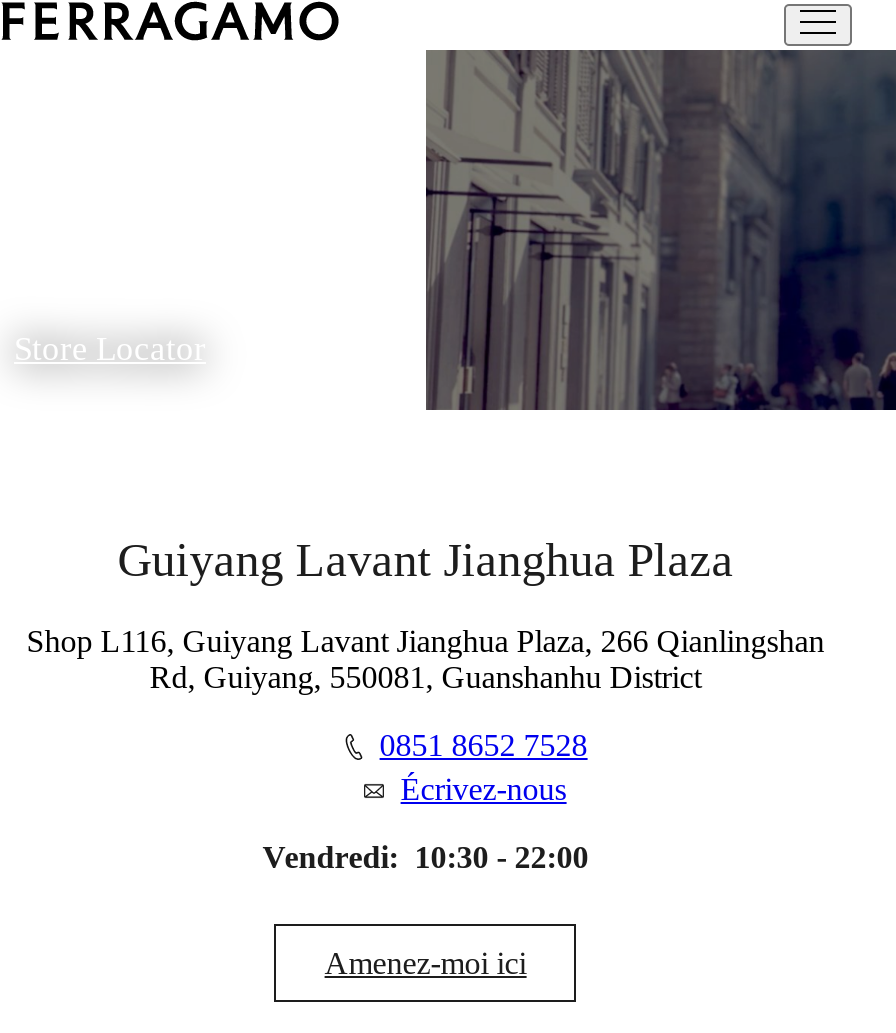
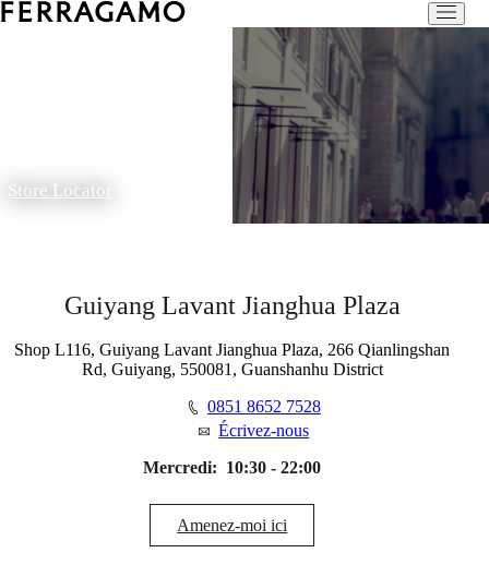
- Vendredi: 10:30 - 22:00
+ Mercredi: 10:30 - 22:00
